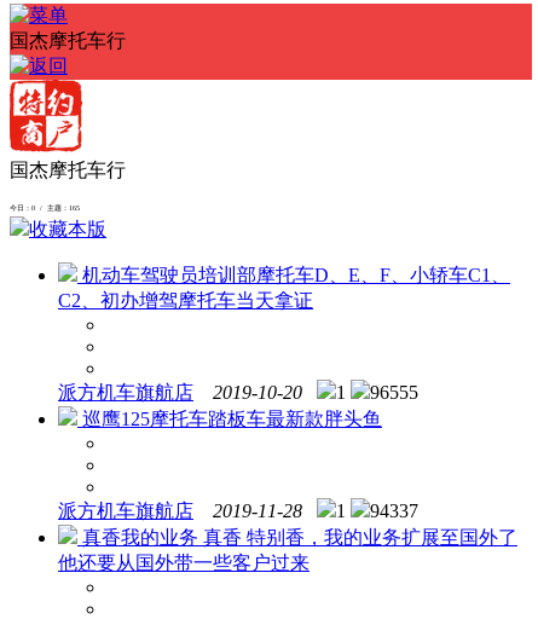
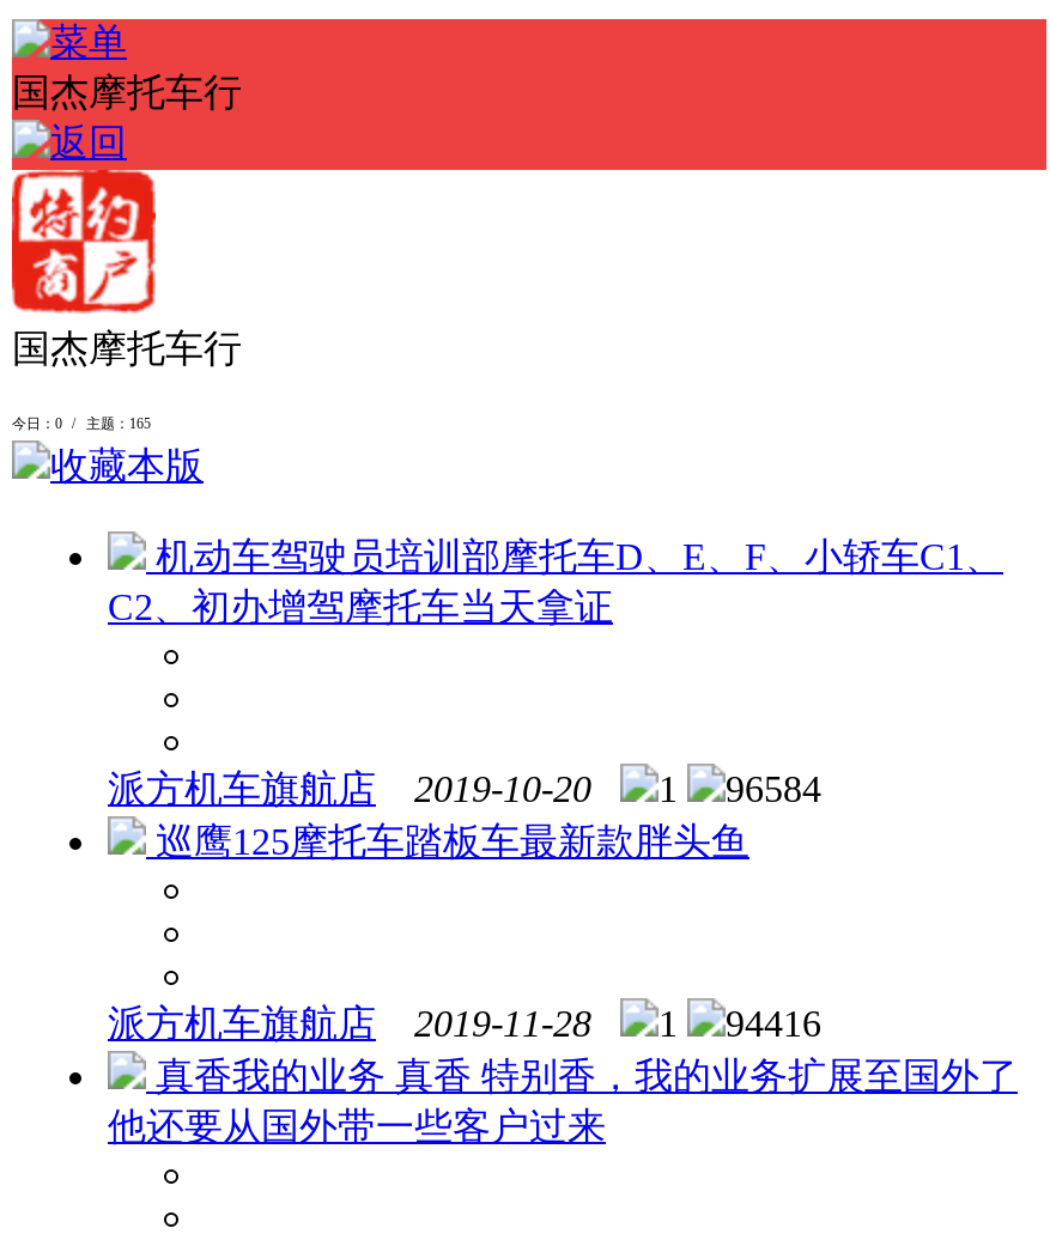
- 派方机车旗航店 2019-10-20 1 96555
+ 派方机车旗航店 2019-10-20 1 96584

- 派方机车旗航店 2019-11-28 1 94337
+ 派方机车旗航店 2019-11-28 1 94416
